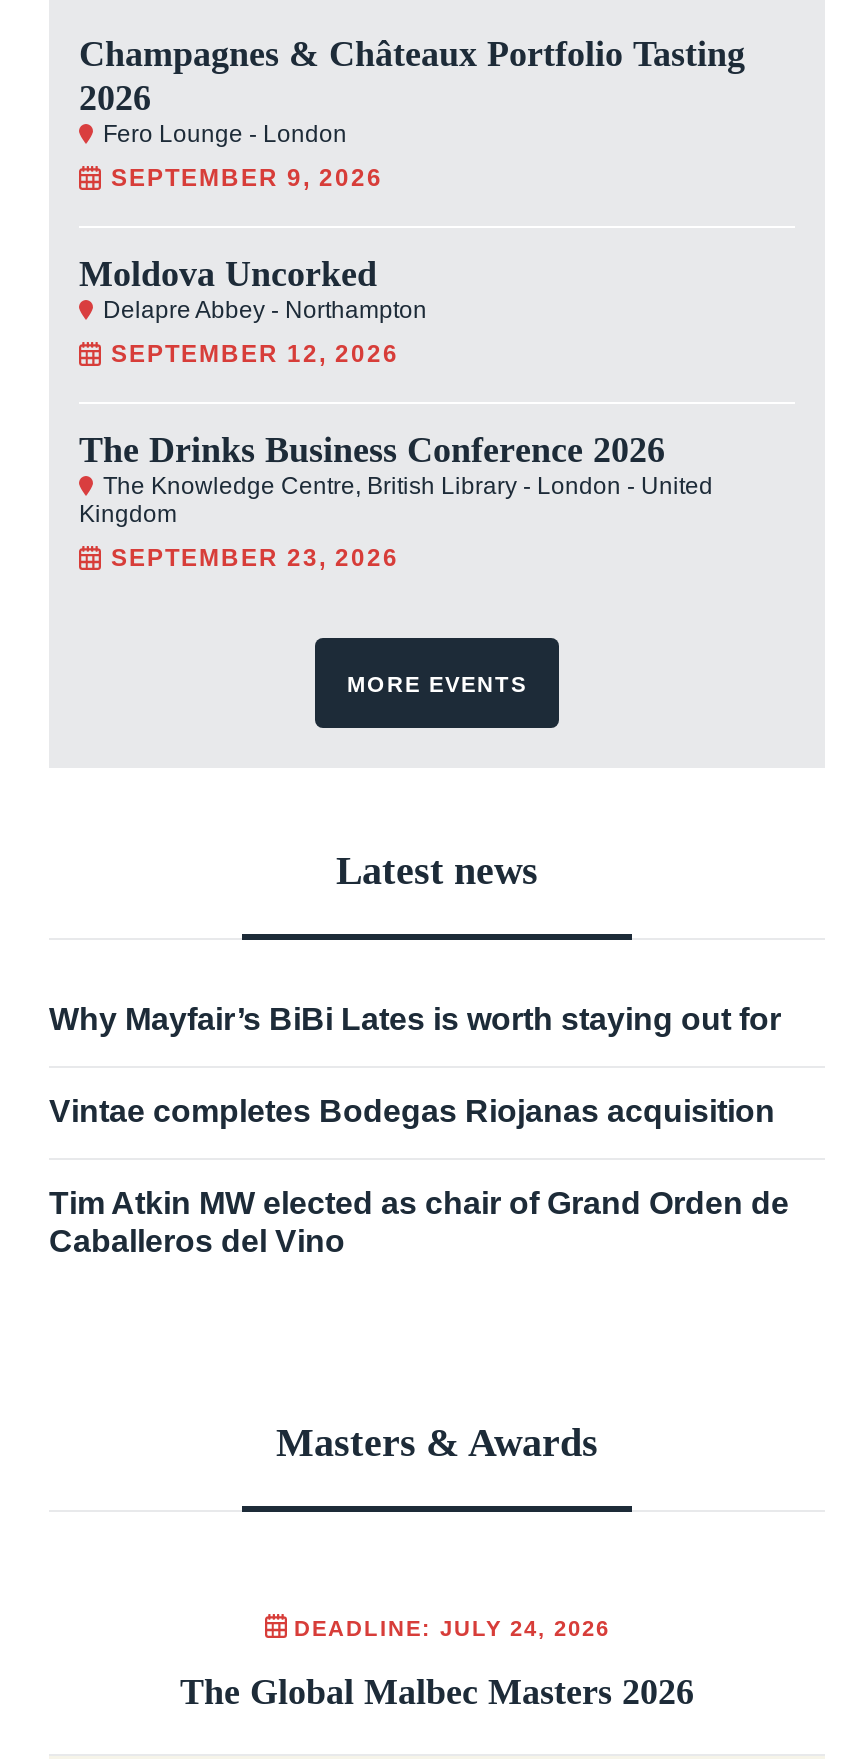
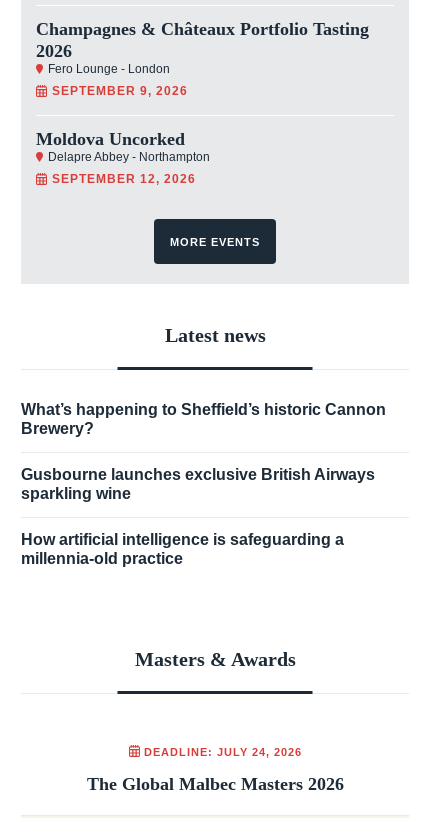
- The Drinks Business Conference 2026
- The Knowledge Centre, British Library - London - United
- Kingdom
- SEPTEMBER 23, 2026

moved up: MORE EVENTS | Latest news

- Why Mayfair’s BiBi Lates is worth staying out for
+ What’s happening to Sheffield’s historic Cannon
+ Brewery?

- Vintae completes Bodegas Riojanas acquisition
+ Gusbourne launches exclusive British Airways
+ sparkling wine

- Tim Atkin MW elected as chair of Grand Orden de
- Caballeros del Vino
+ How artificial intelligence is safeguarding a
+ millennia-old practice
